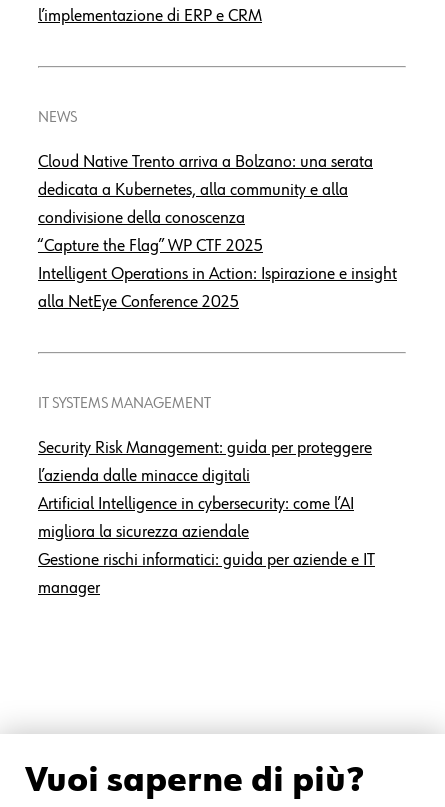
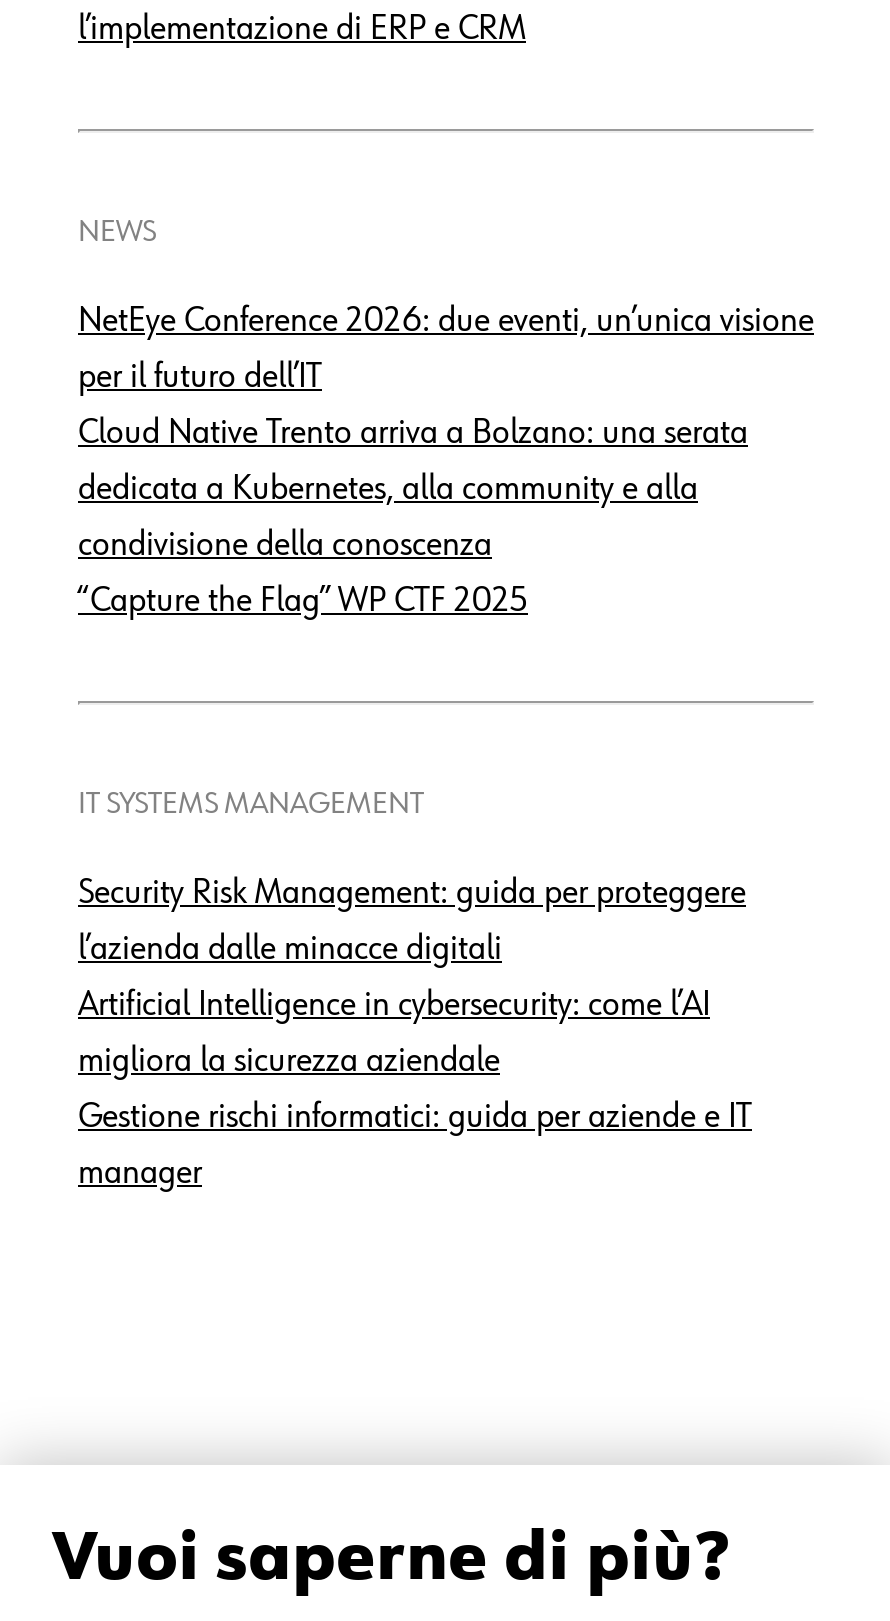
+ NetEye Conference 2026: due eventi, un’unica visione
+ per il futuro dell’IT

moved down: Cloud Native Trento arriva a Bolzano: una serata | dedicata a Kubernetes, alla community e alla | condivisione della conoscenza | “Capture the Flag” WP CTF 2025

- Intelligent Operations in Action: Ispirazione e insight
- alla NetEye Conference 2025
